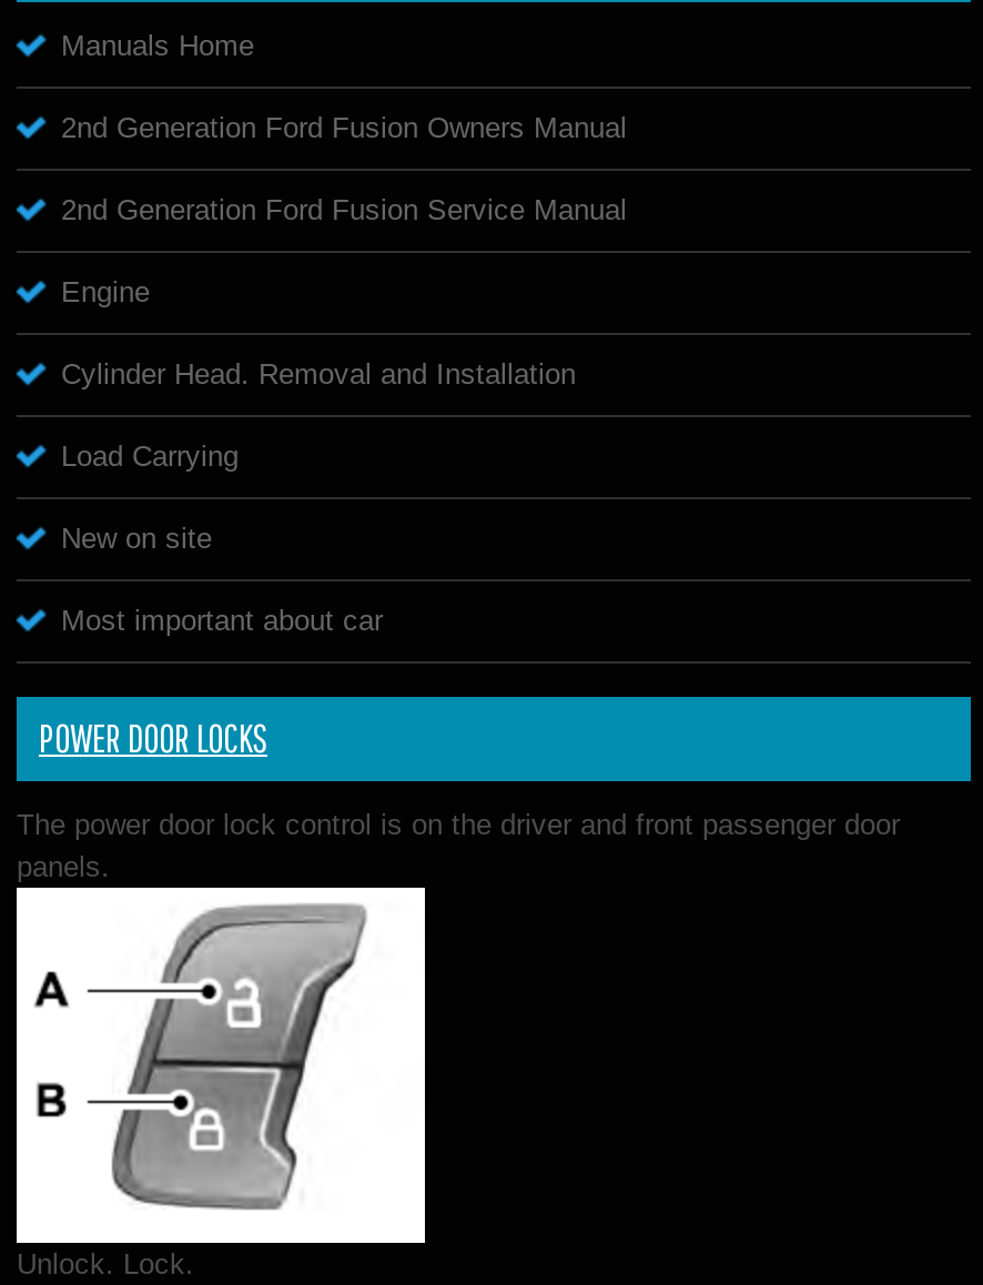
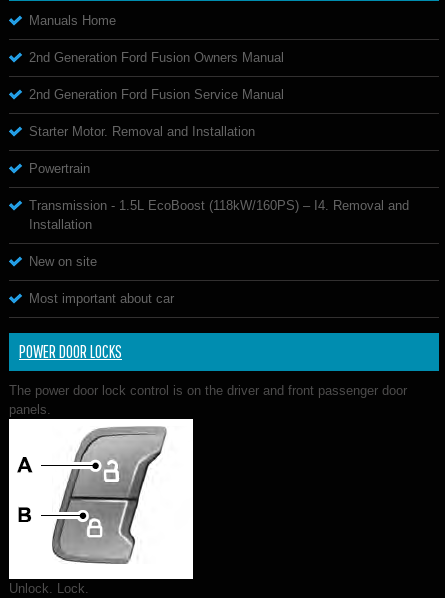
- Engine
+ Starter Motor. Removal and Installation

- Cylinder Head. Removal and Installation
+ Powertrain

- Load Carrying
+ Transmission - 1.5L EcoBoost (118kW/160PS) – I4. Removal and
+ Installation
